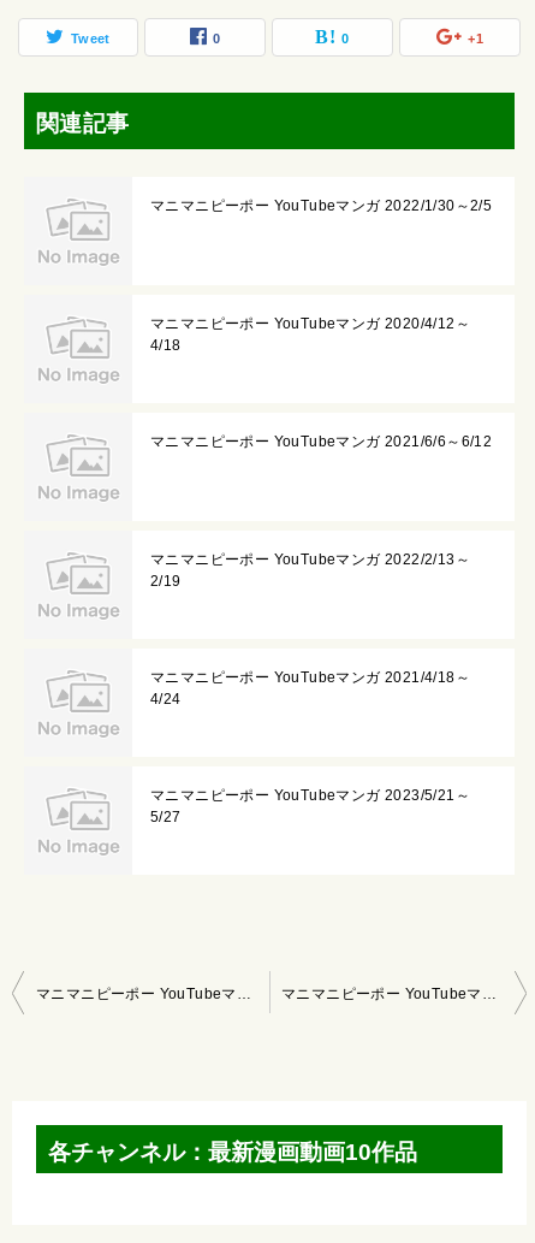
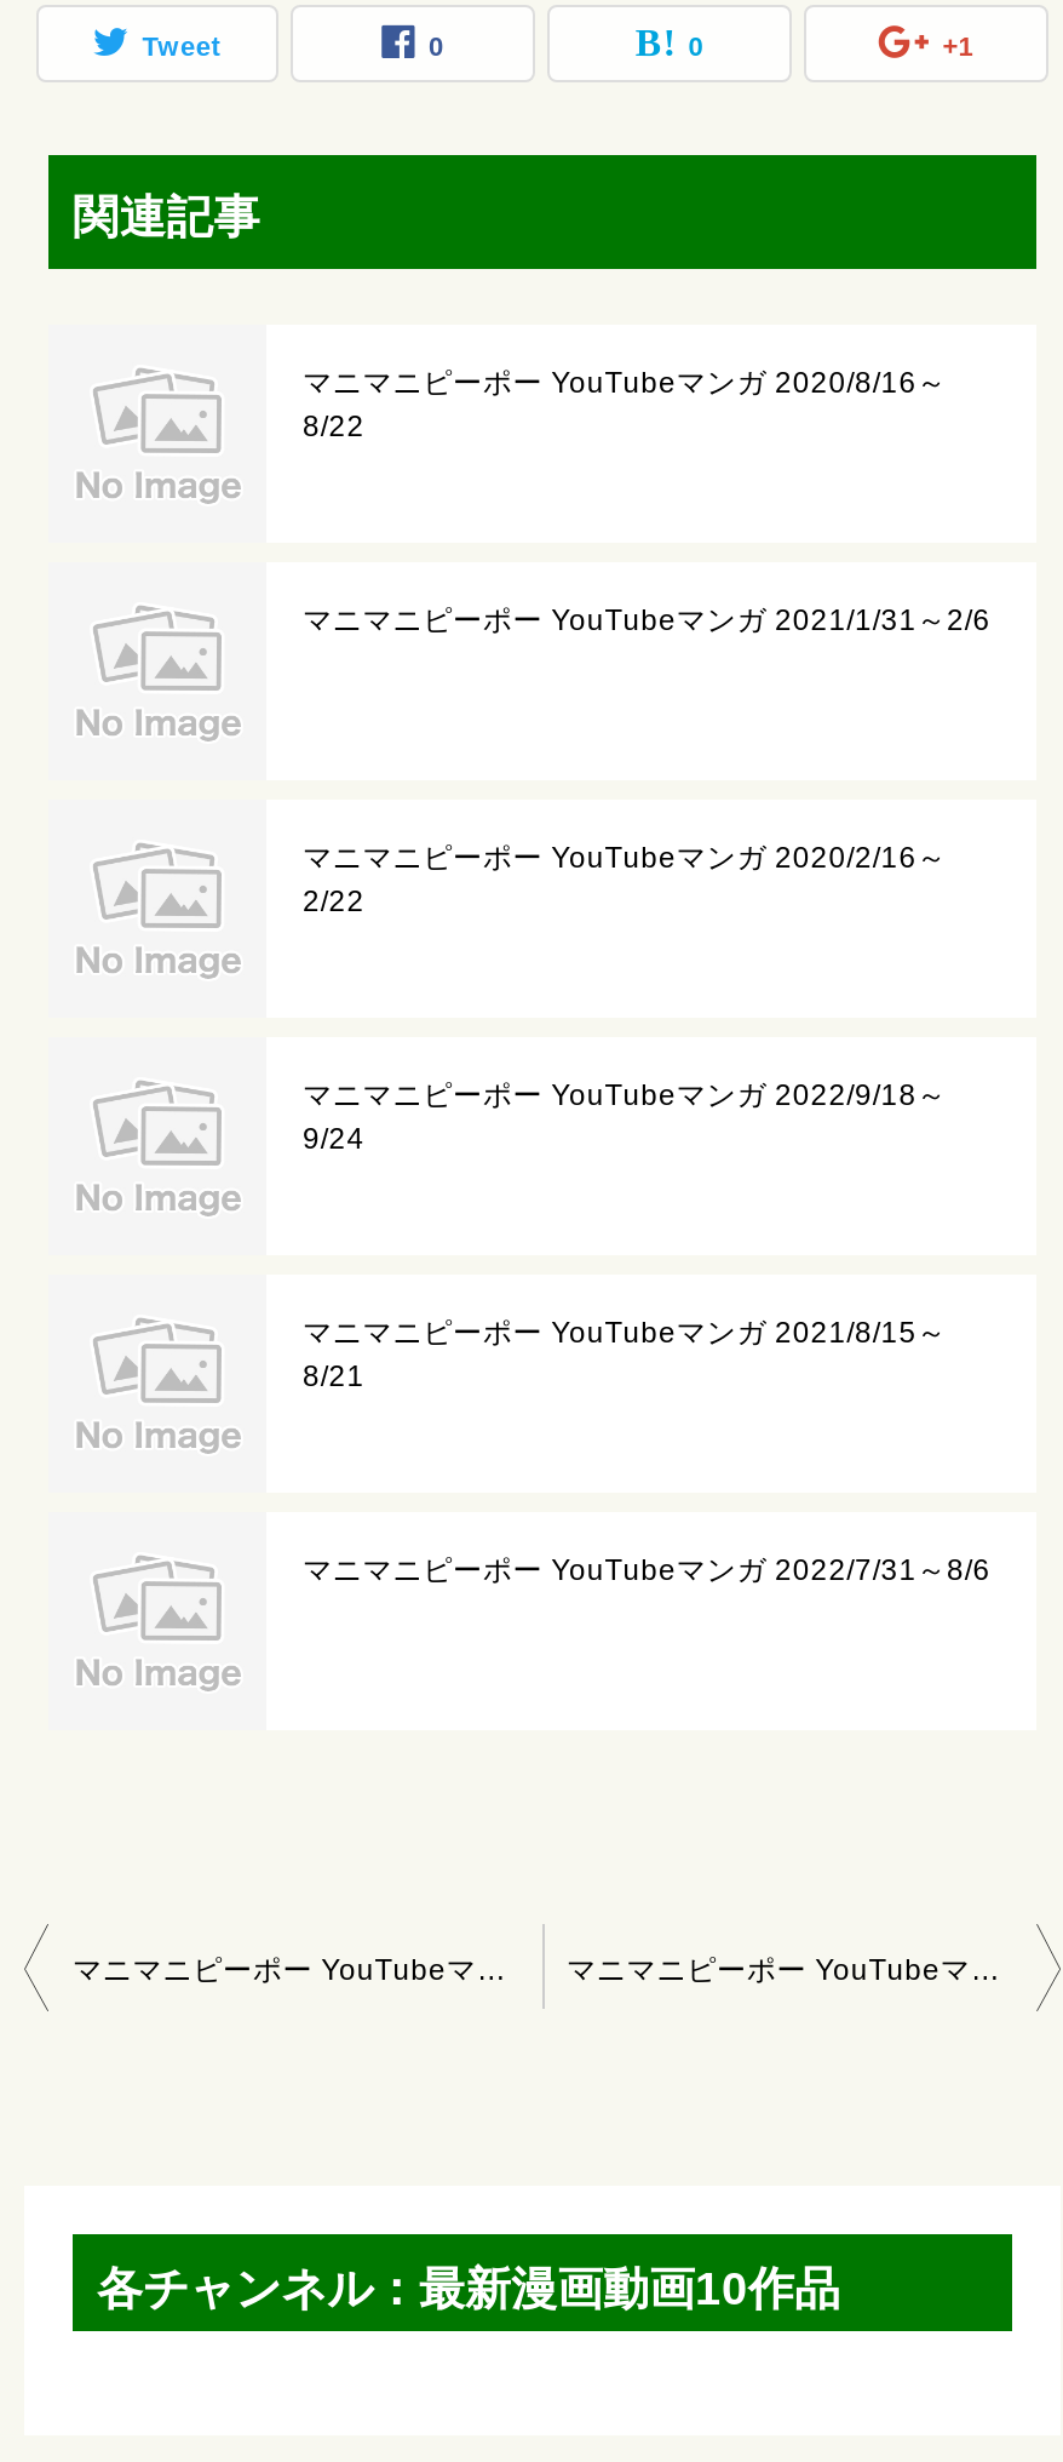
- マニマニピーポー YouTubeマンガ 2022/1/30～2/5
+ マニマニピーポー YouTubeマンガ 2020/8/16～
+ 8/22

- マニマニピーポー YouTubeマンガ 2020/4/12～
- 4/18
+ マニマニピーポー YouTubeマンガ 2021/1/31～2/6

- マニマニピーポー YouTubeマンガ 2021/6/6～6/12
+ マニマニピーポー YouTubeマンガ 2020/2/16～
+ 2/22

- マニマニピーポー YouTubeマンガ 2022/2/13～
- 2/19
+ マニマニピーポー YouTubeマンガ 2022/9/18～
+ 9/24

- マニマニピーポー YouTubeマンガ 2021/4/18～
- 4/24
+ マニマニピーポー YouTubeマンガ 2021/8/15～
+ 8/21

- マニマニピーポー YouTubeマンガ 2023/5/21～
- 5/27
+ マニマニピーポー YouTubeマンガ 2022/7/31～8/6
